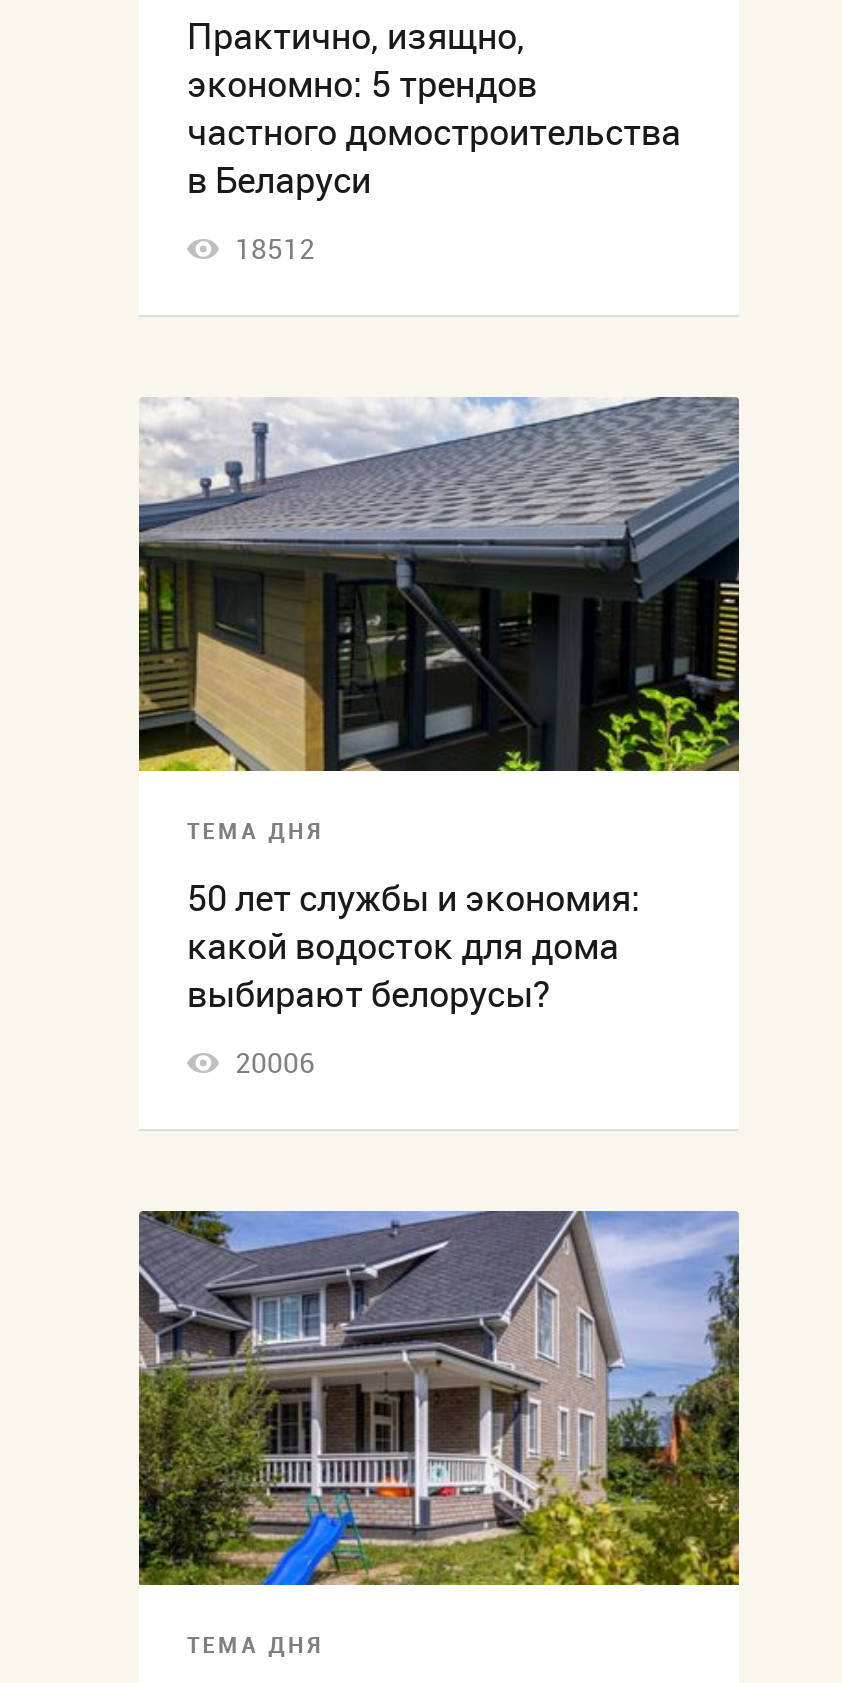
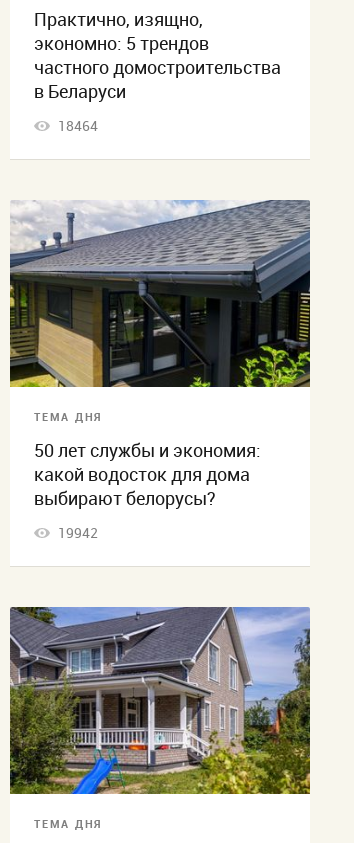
- 18512
+ 18464

- 20006
+ 19942
